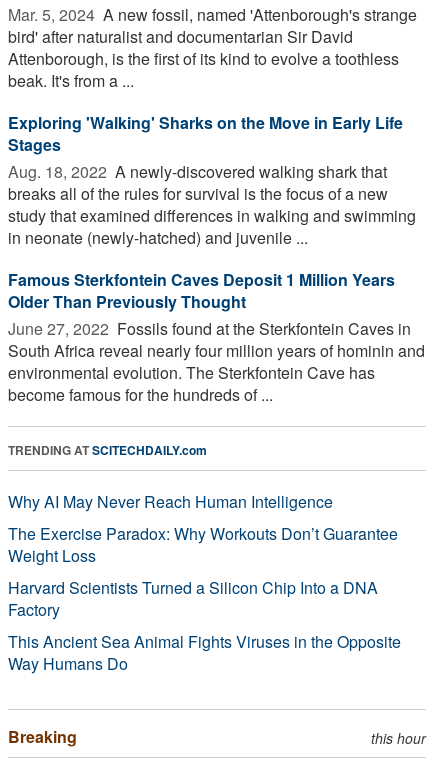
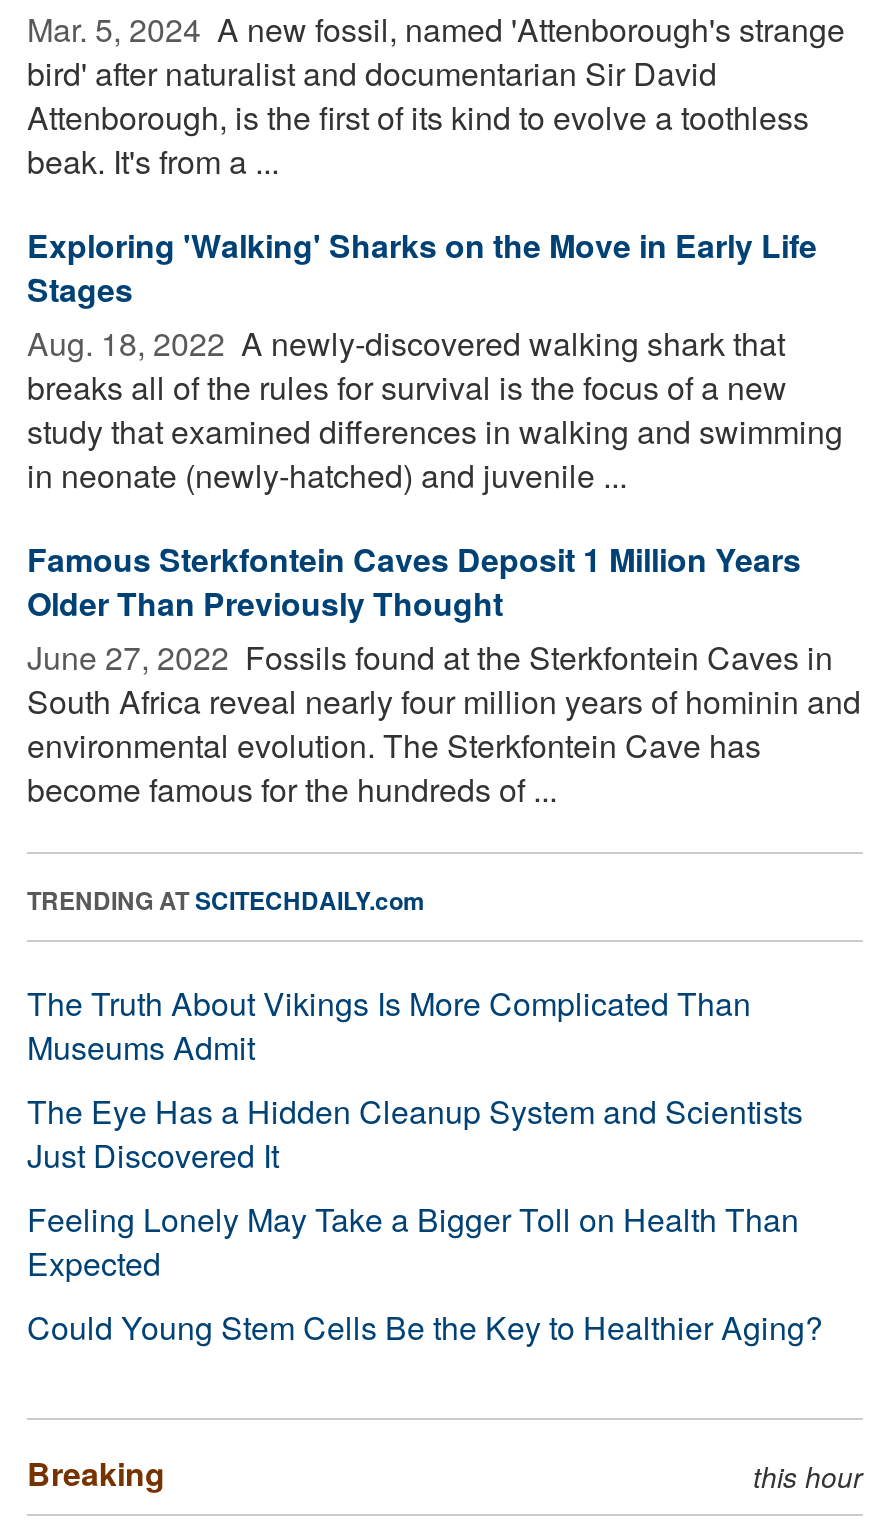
- Why AI May Never Reach Human Intelligence
- The Exercise Paradox: Why Workouts Don’t Guarantee
- Weight Loss
- Harvard Scientists Turned a Silicon Chip Into a DNA
- Factory
- This Ancient Sea Animal Fights Viruses in the Opposite
- Way Humans Do
+ The Truth About Vikings Is More Complicated Than
+ Museums Admit
+ The Eye Has a Hidden Cleanup System and Scientists
+ Just Discovered It
+ Feeling Lonely May Take a Bigger Toll on Health Than
+ Expected
+ Could Young Stem Cells Be the Key to Healthier Aging?
